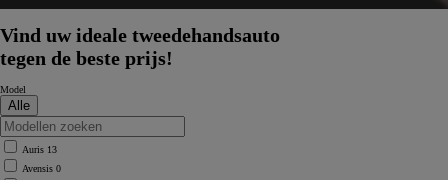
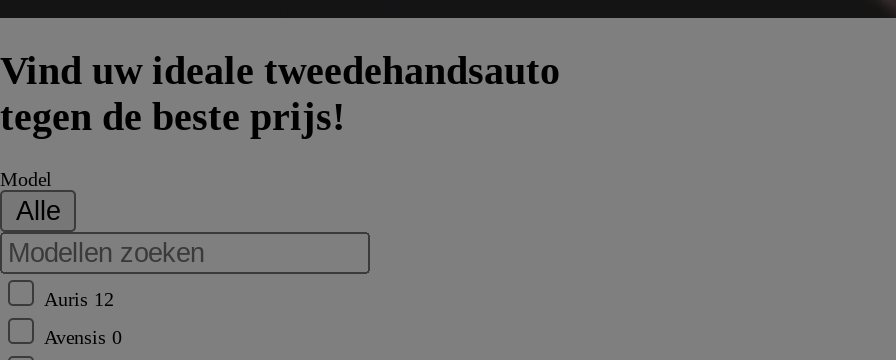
- Auris 13
+ Auris 12
